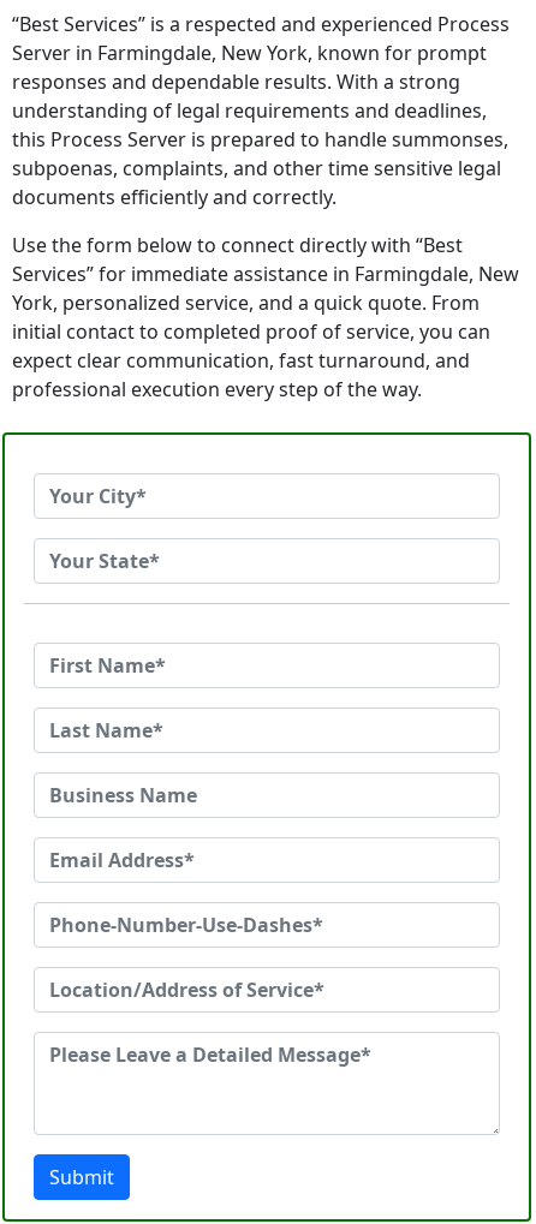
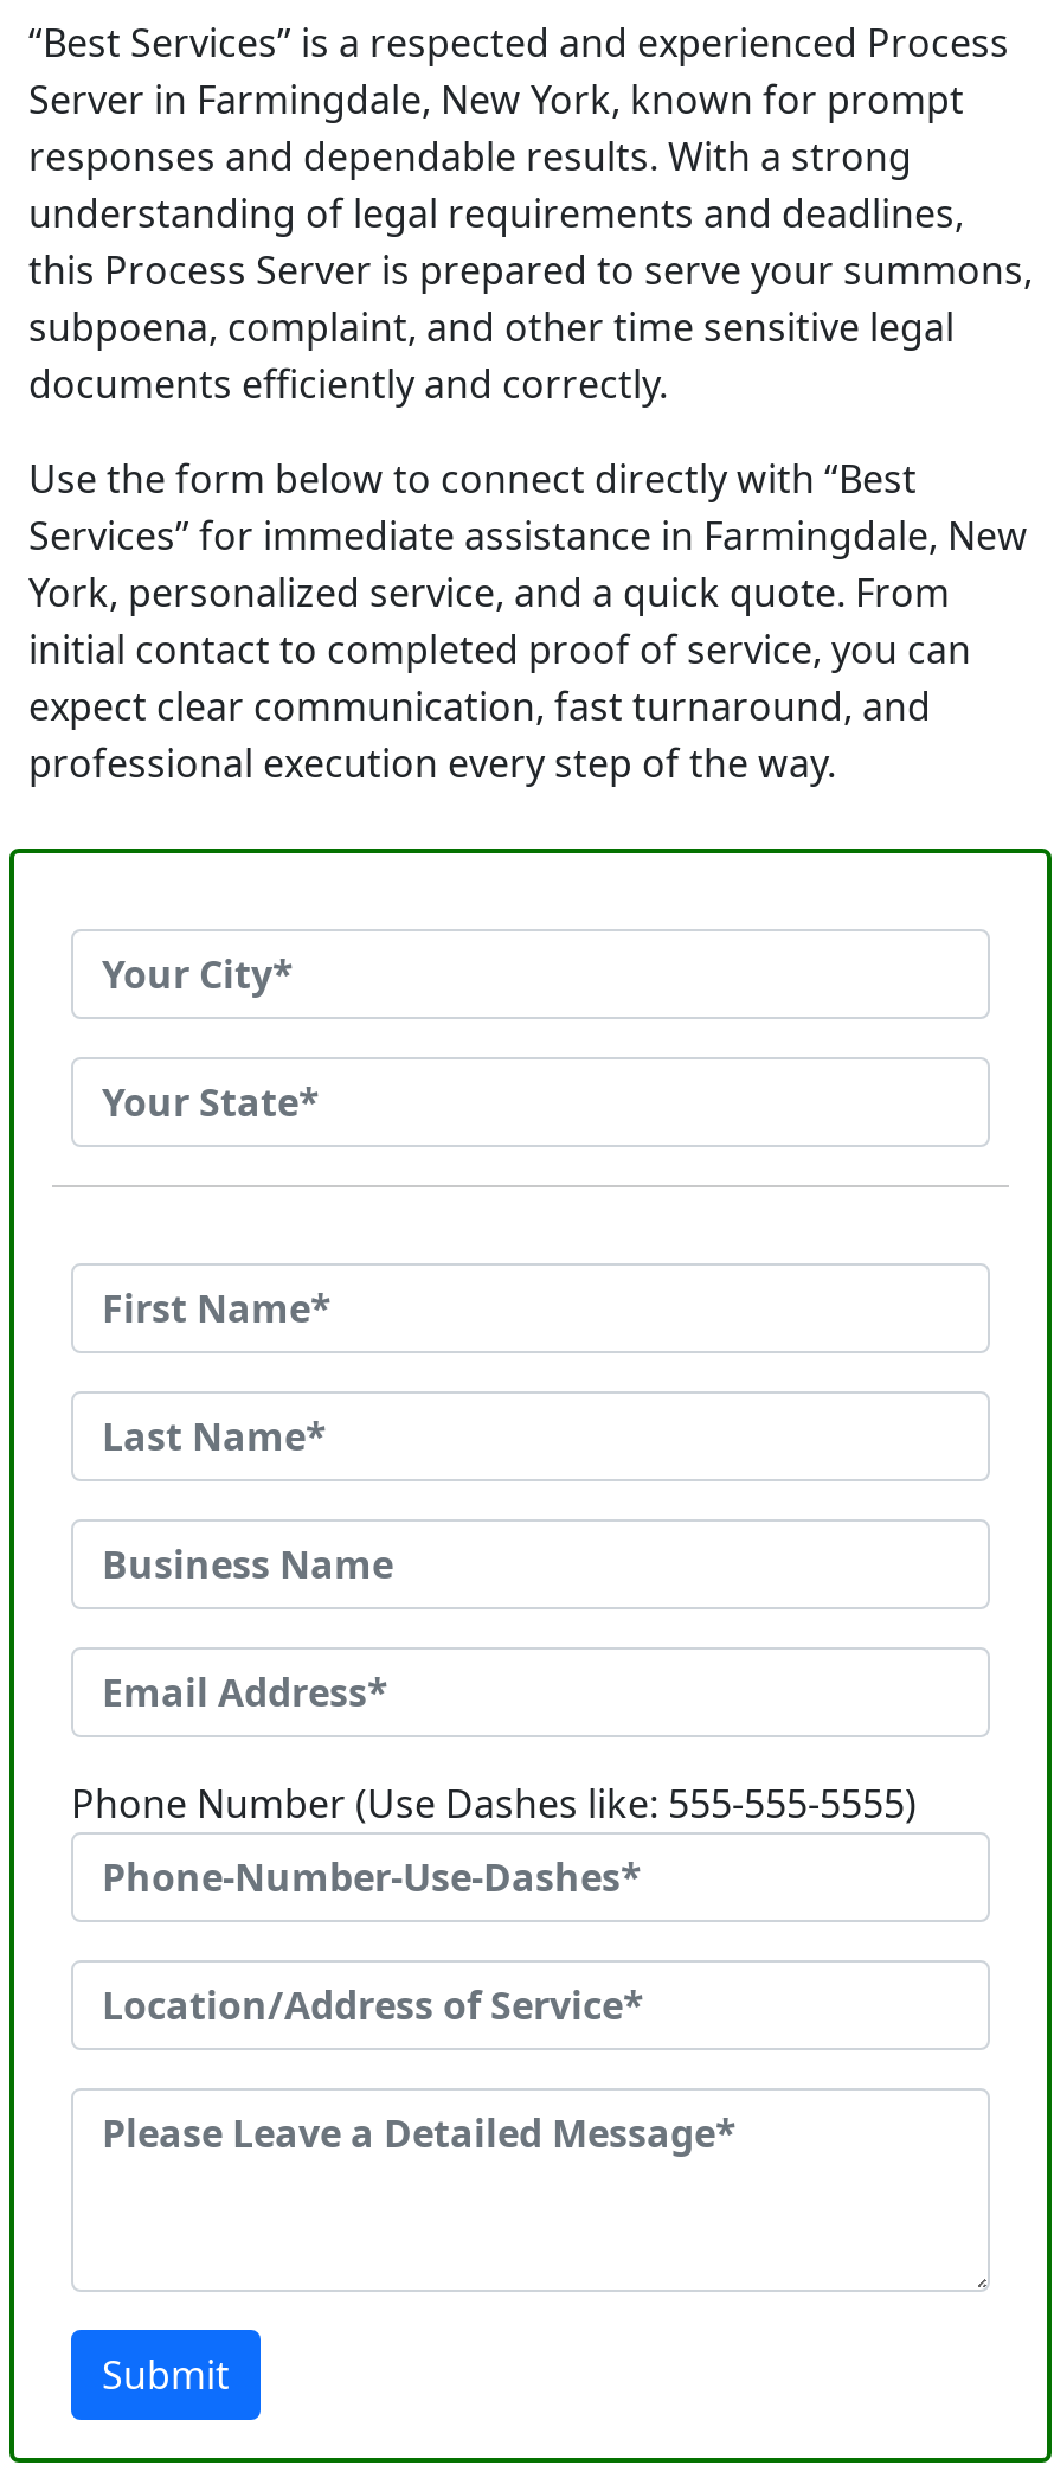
- this Process Server is prepared to handle summonses,
- subpoenas, complaints, and other time sensitive legal
+ this Process Server is prepared to serve your summons,
+ subpoena, complaint, and other time sensitive legal

+ Phone Number (Use Dashes like: 555-555-5555)
